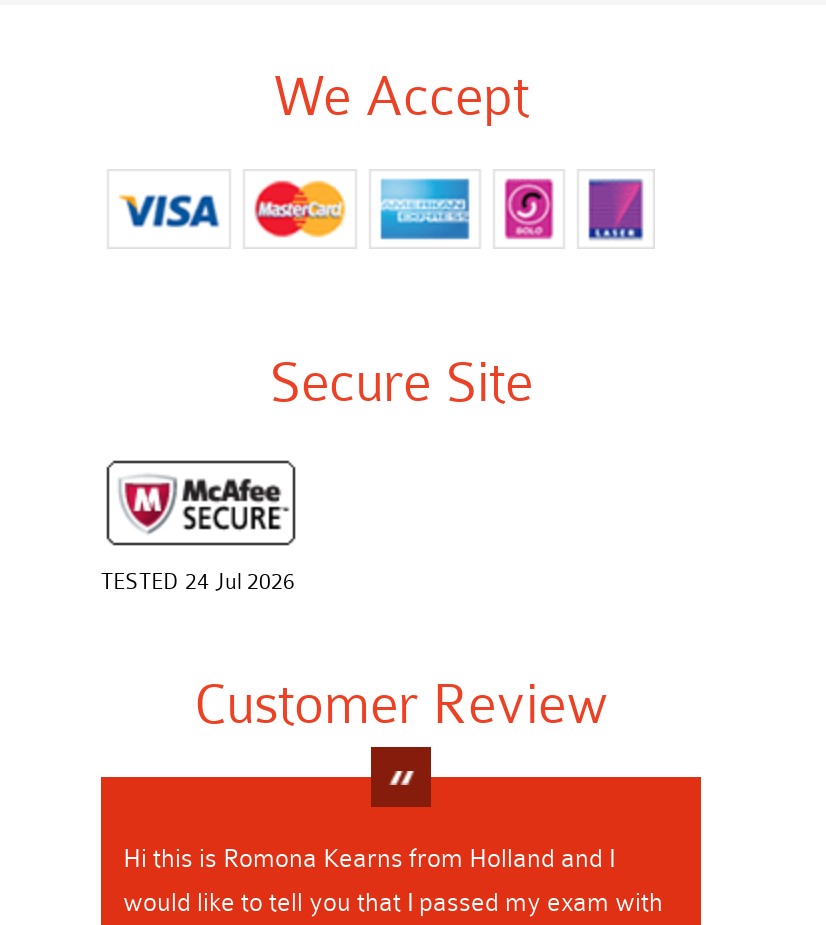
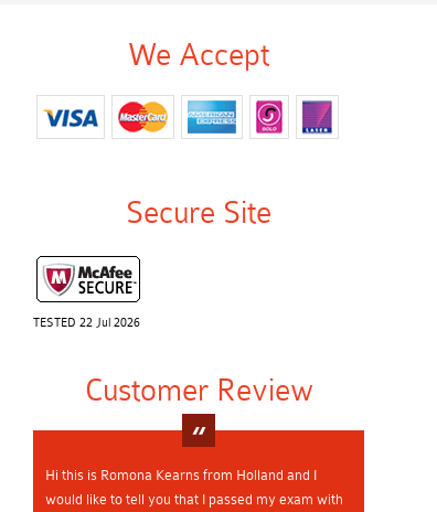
- TESTED 24 Jul 2026
+ TESTED 22 Jul 2026
